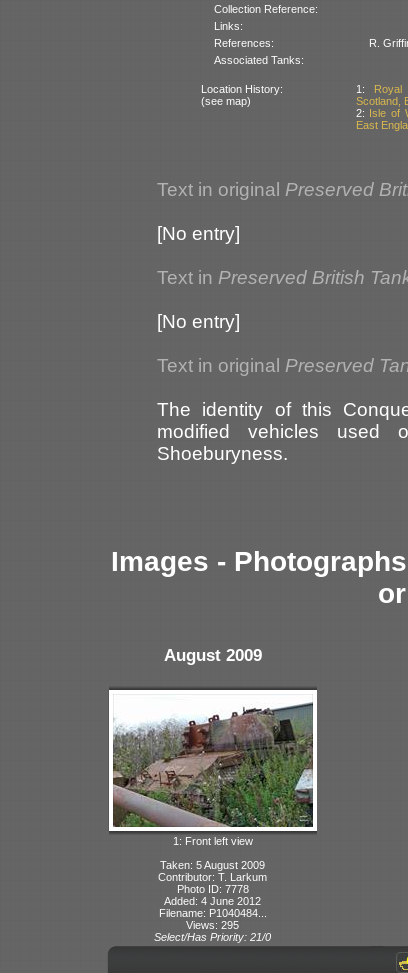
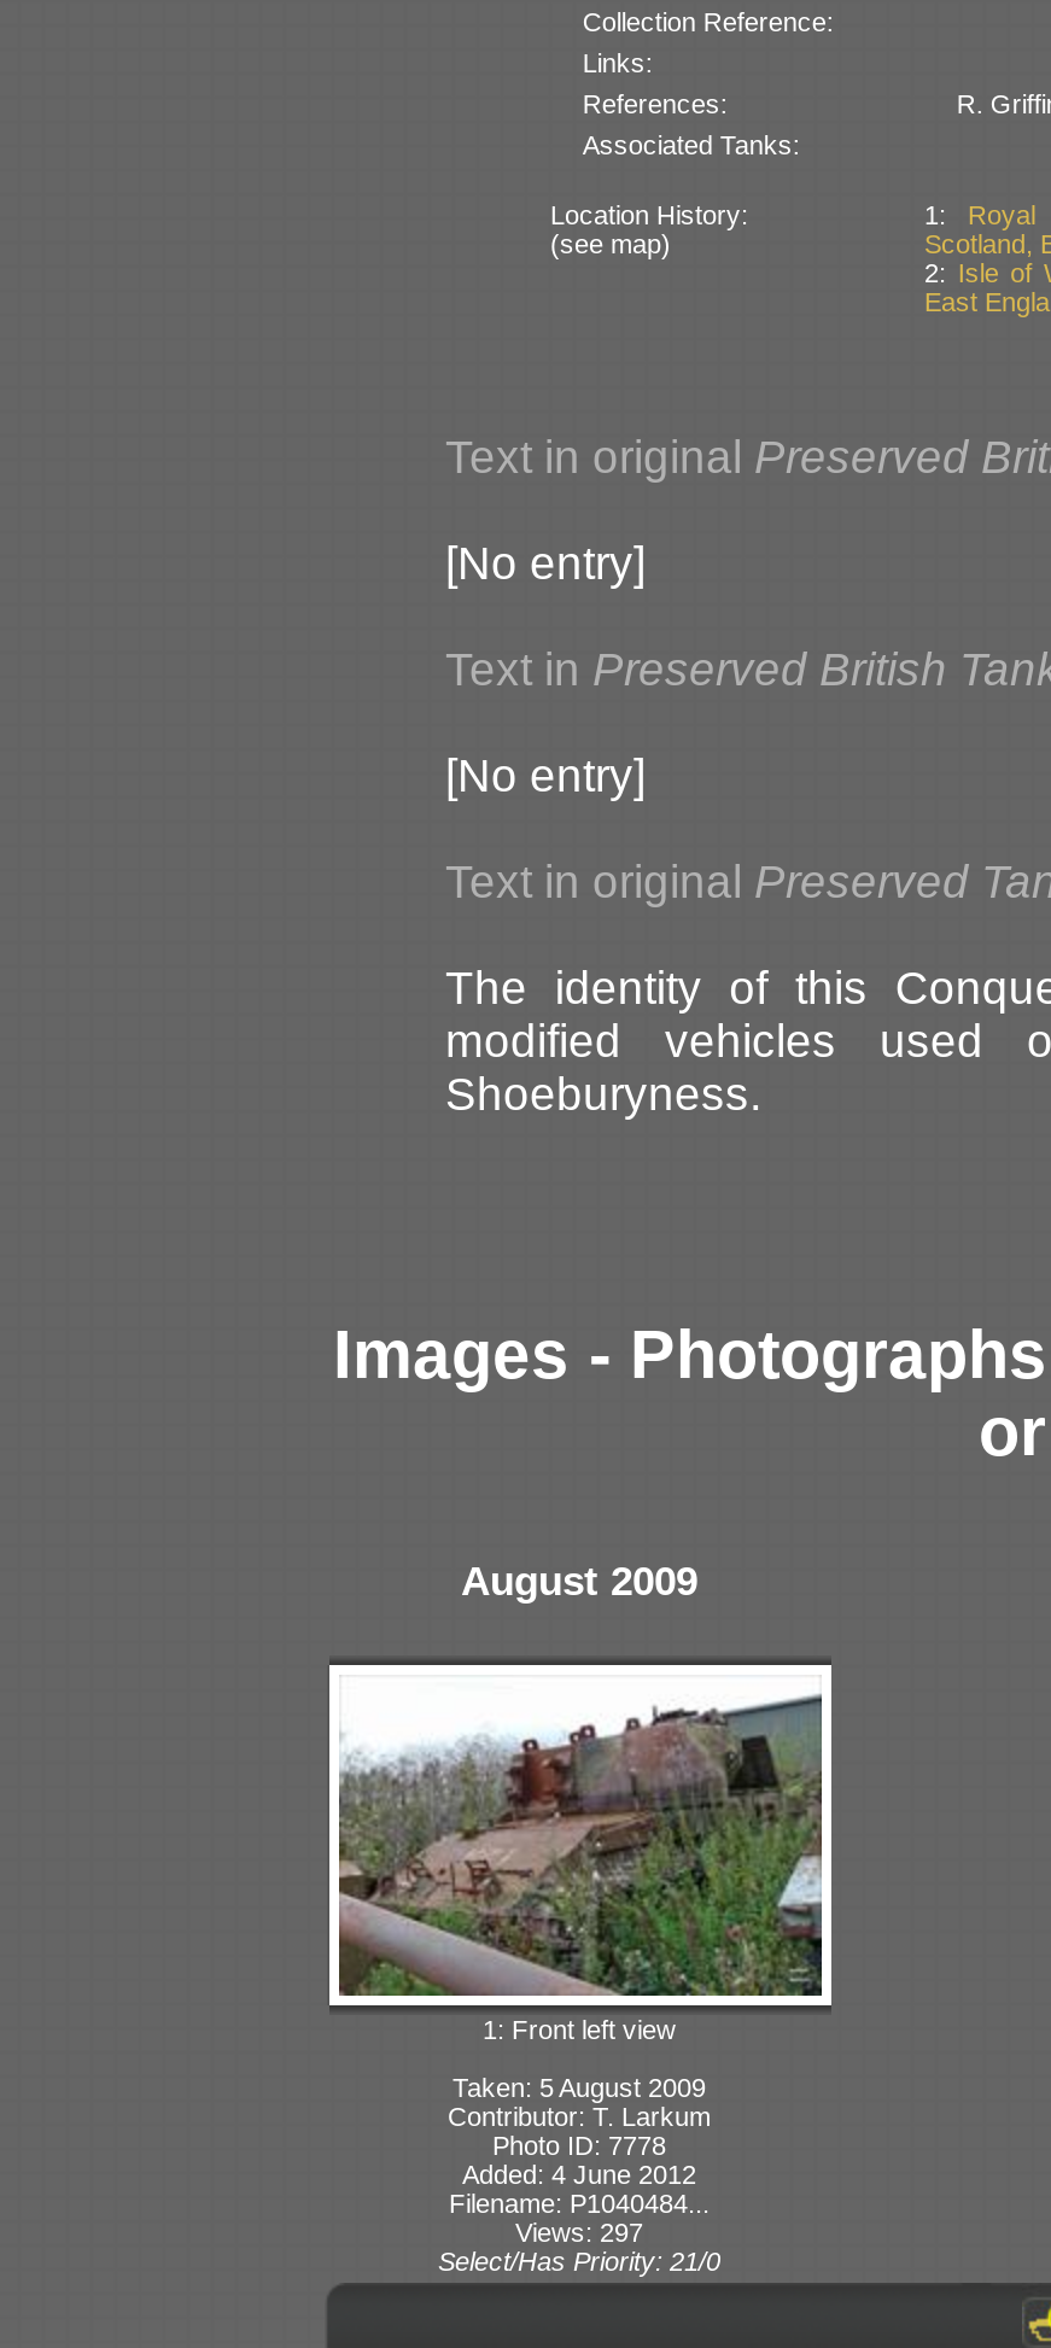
- Views: 295
+ Views: 297
